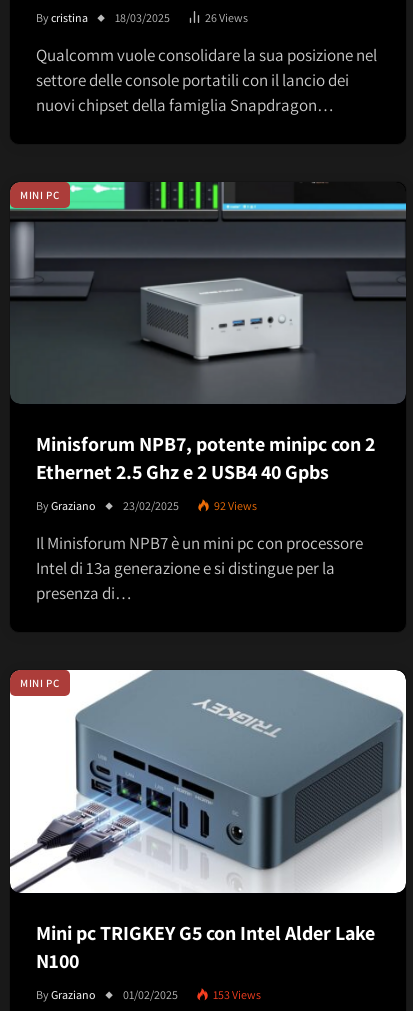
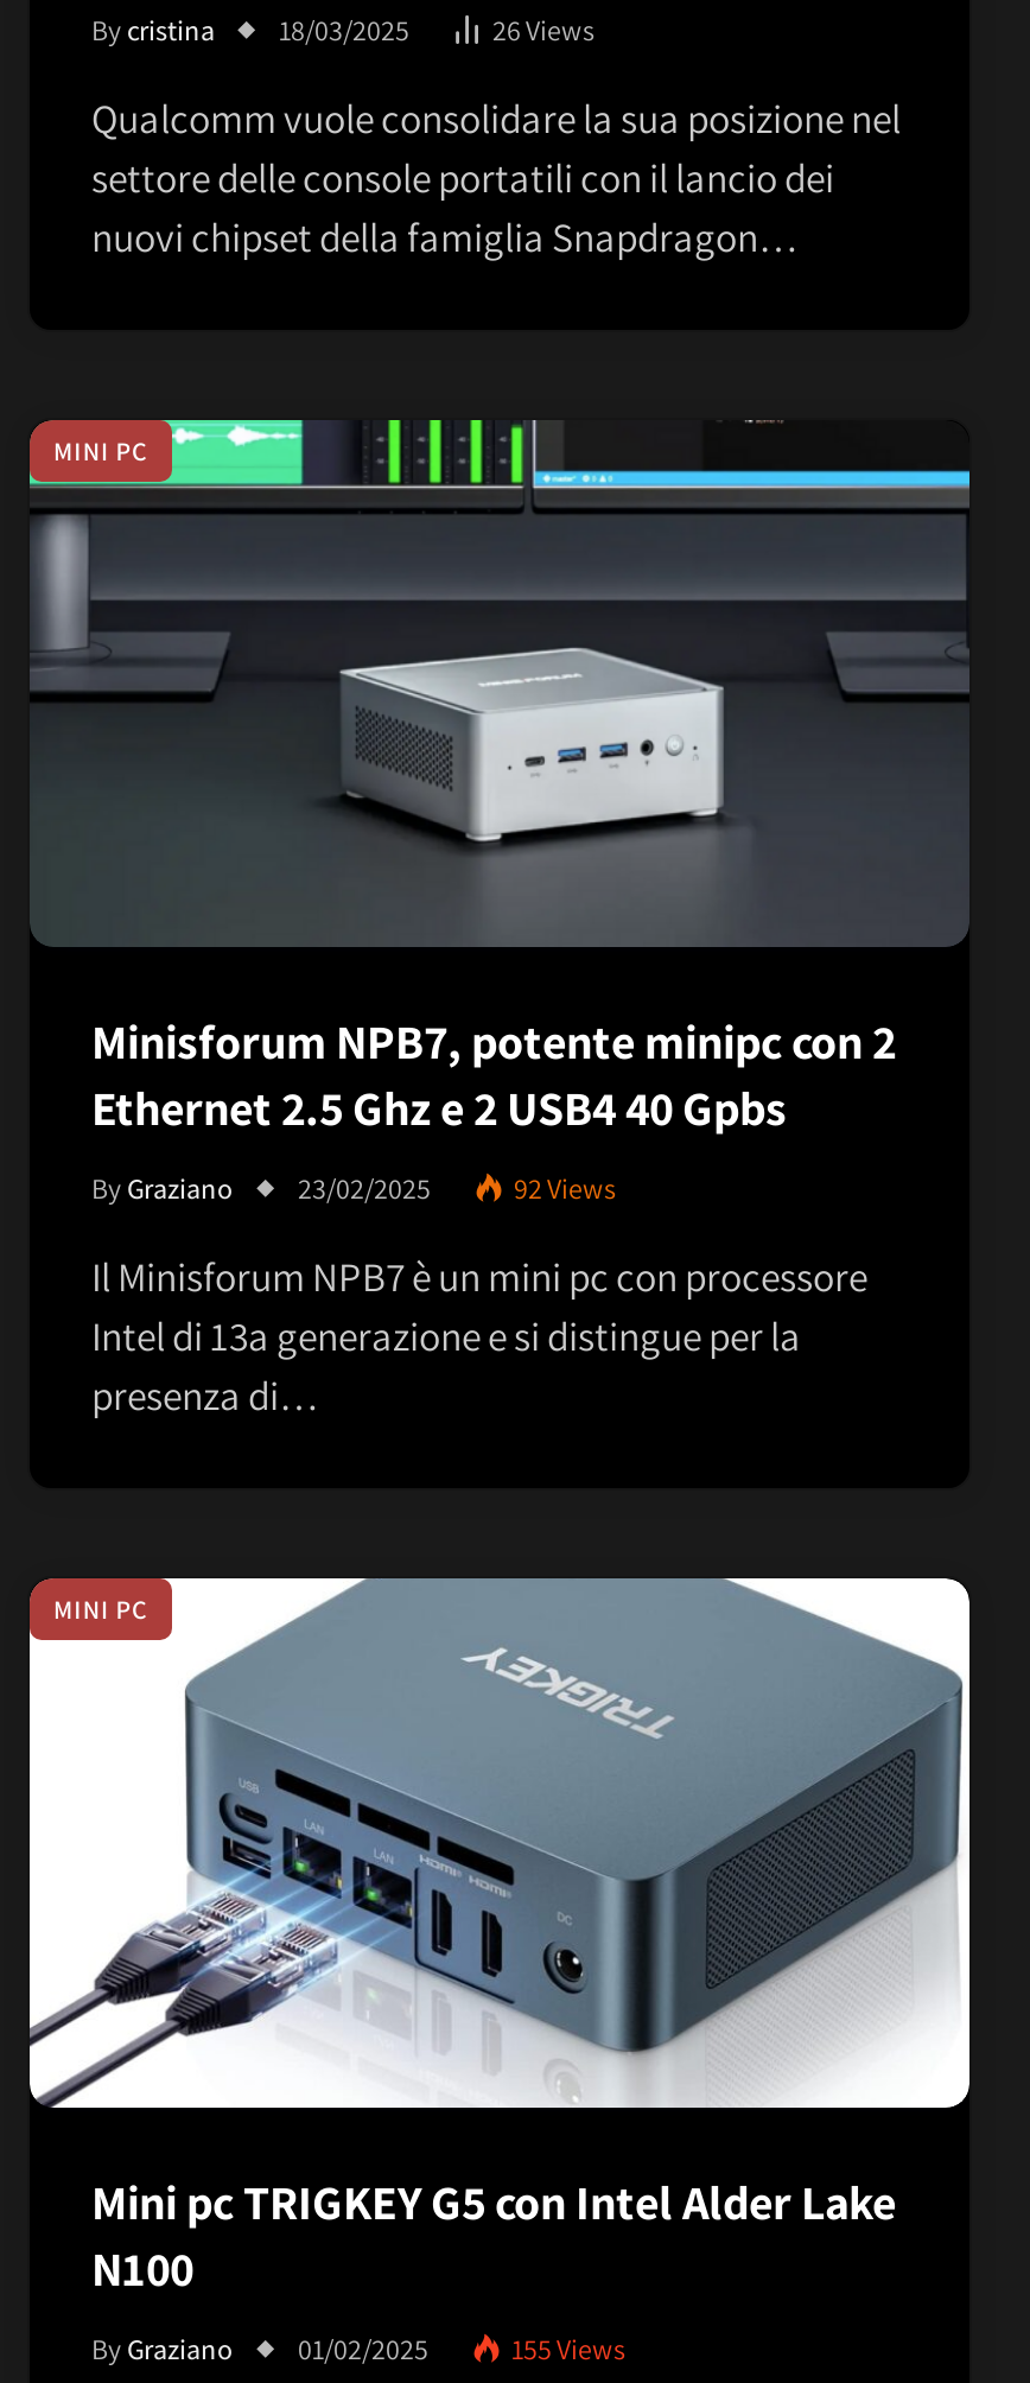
- 153Views
+ 155Views
